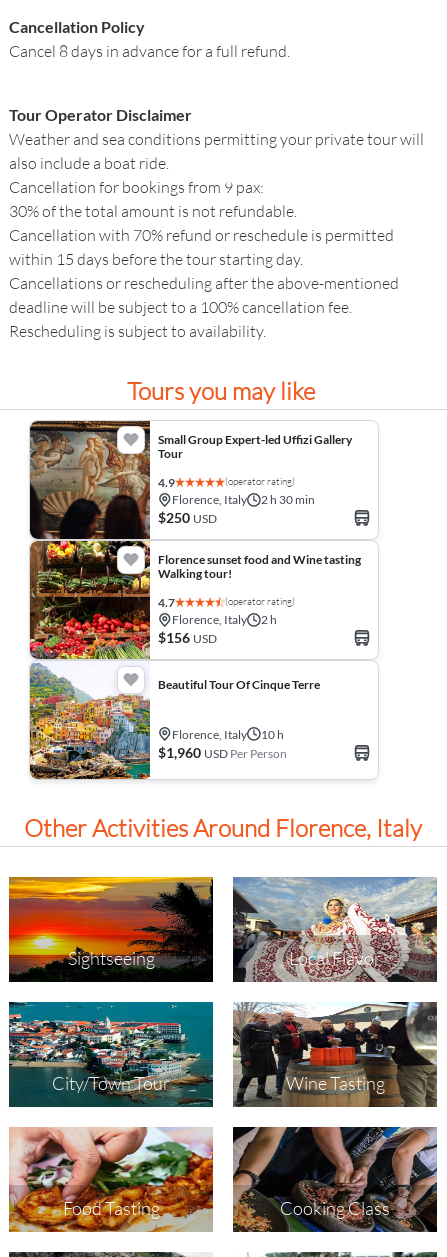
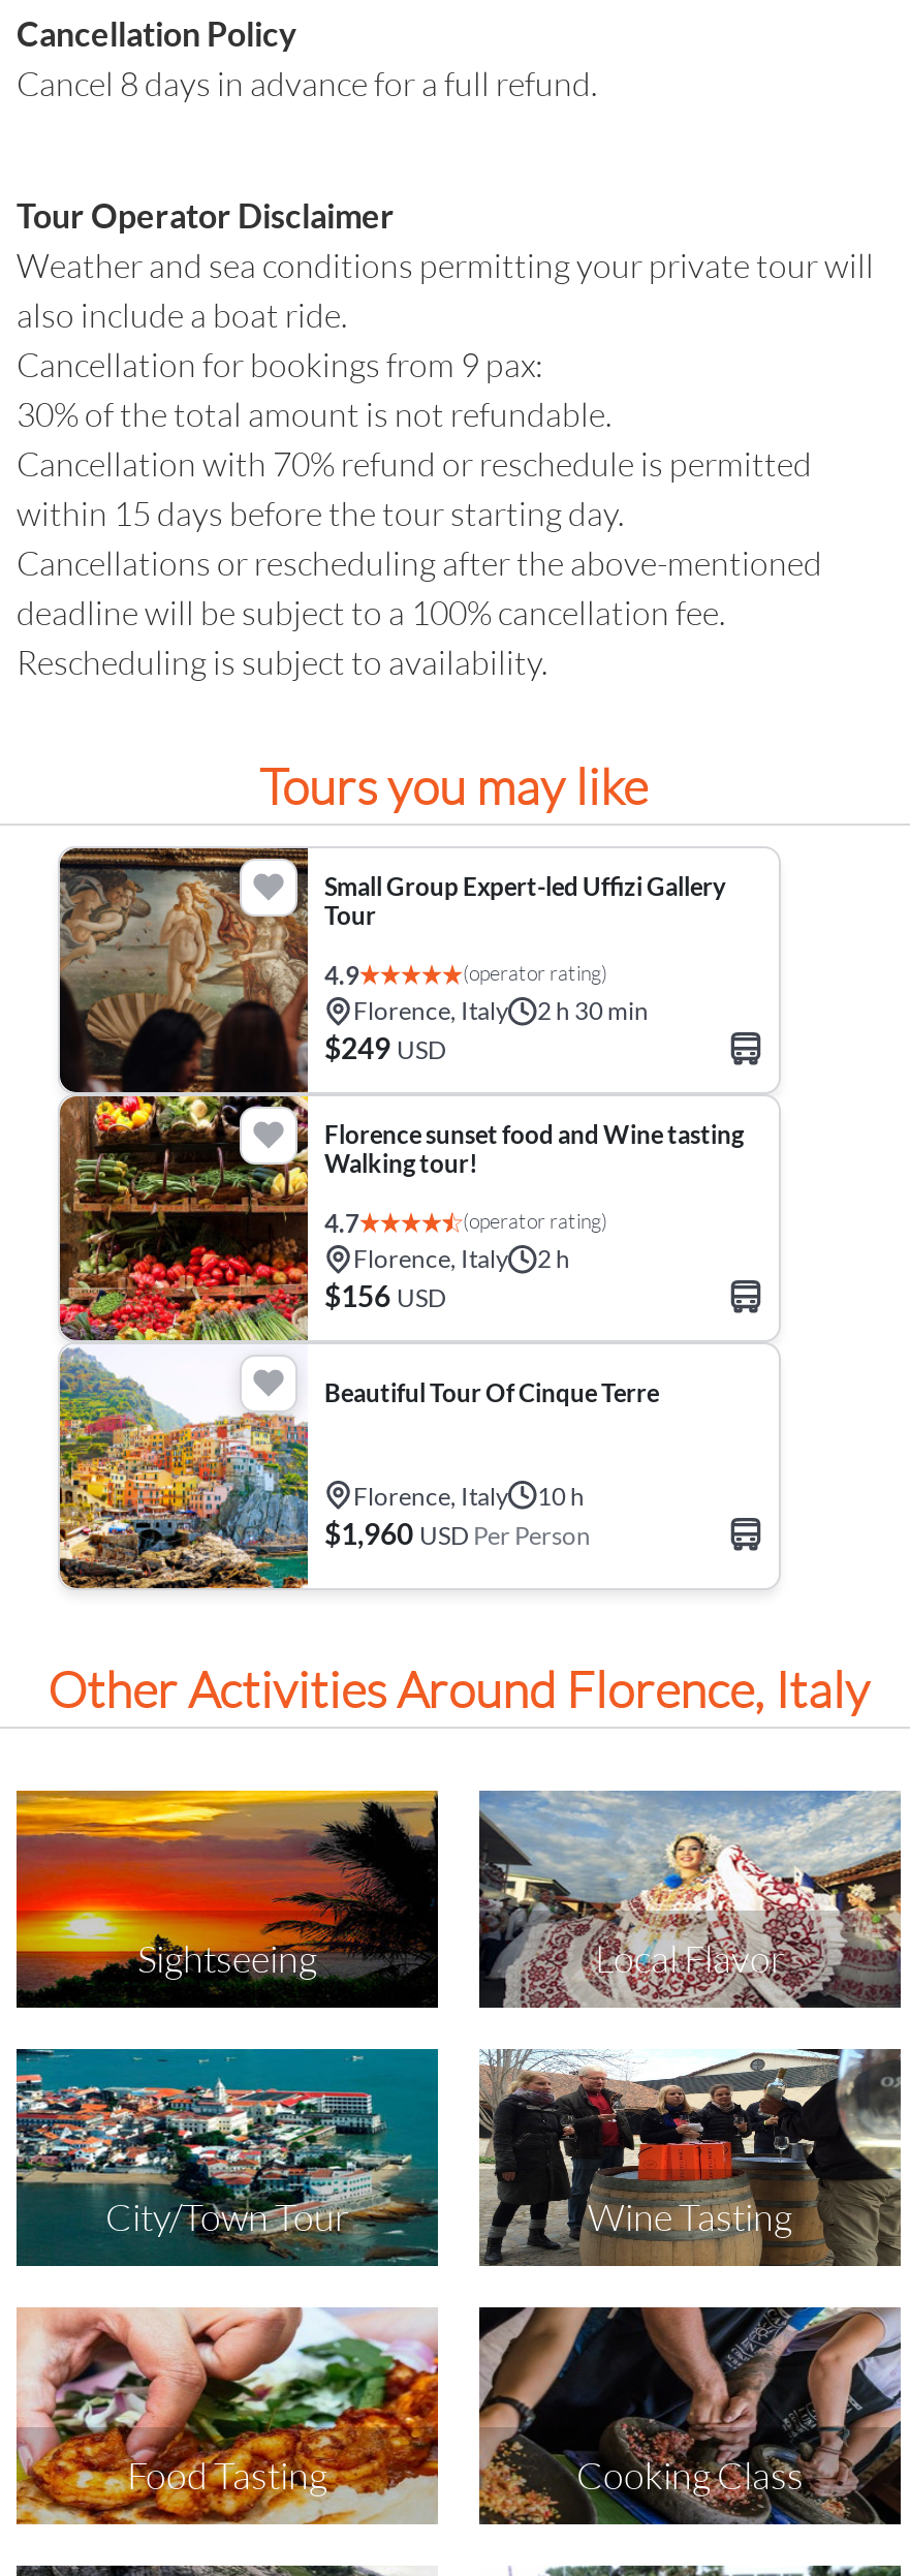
- $250 USD
+ $249 USD
